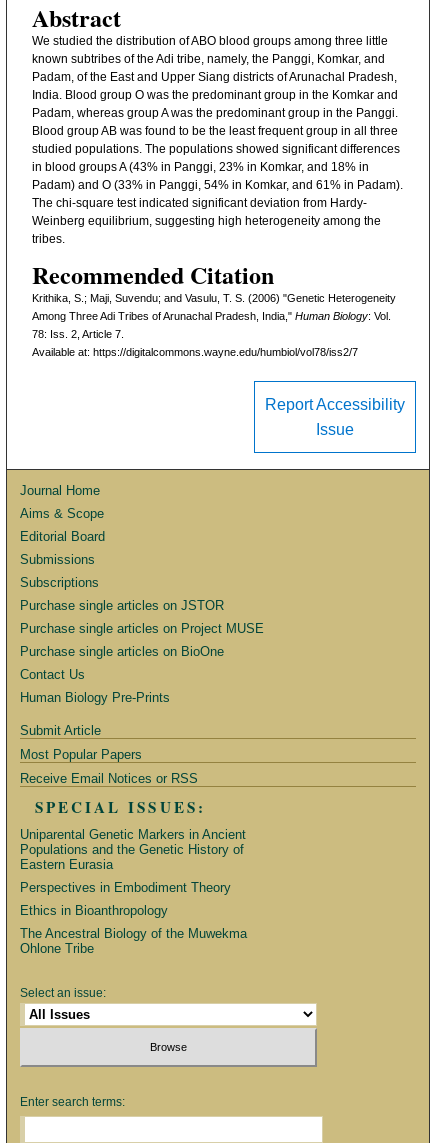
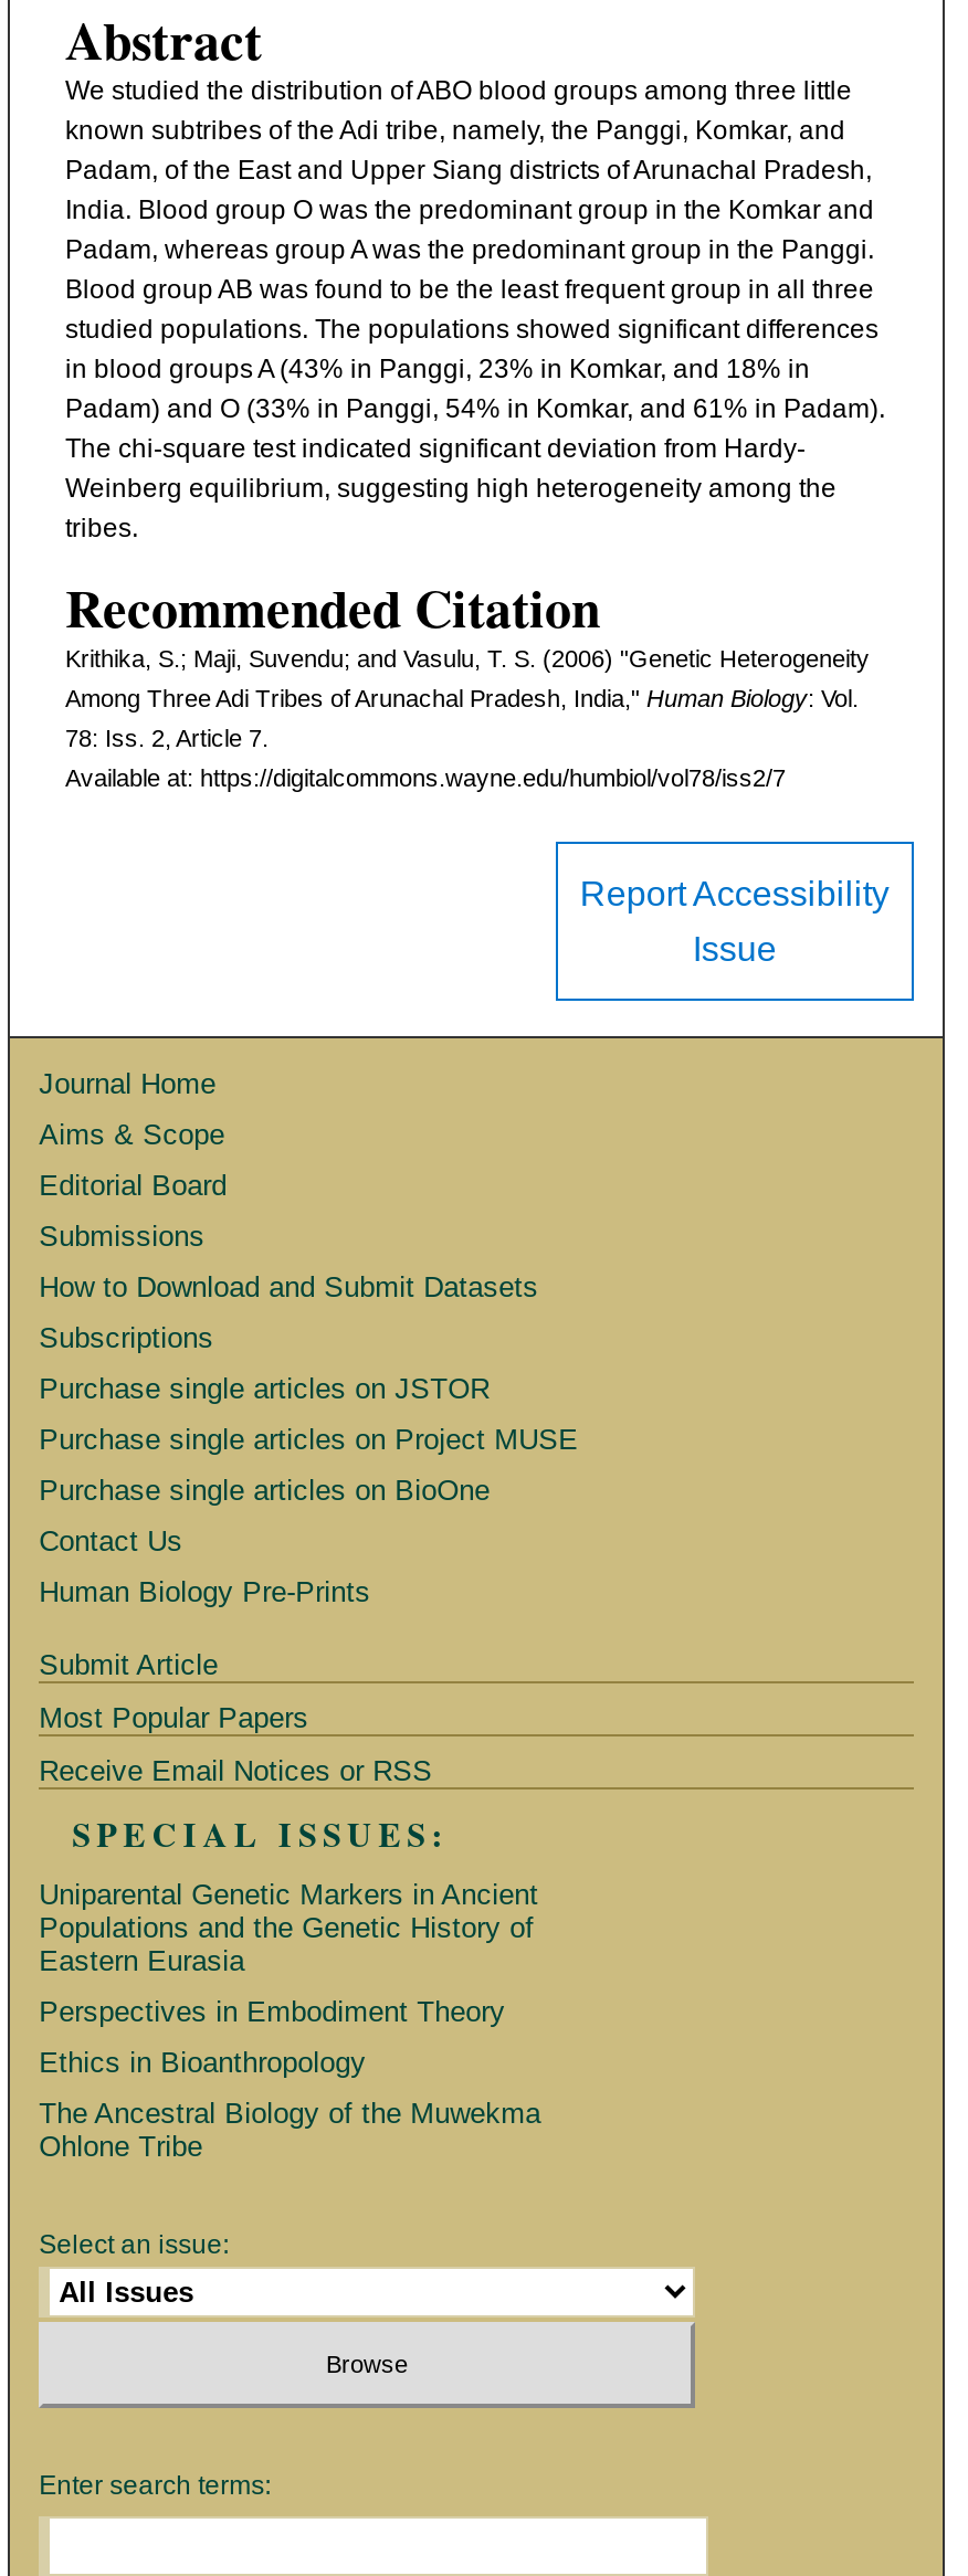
+ How to Download and Submit Datasets
